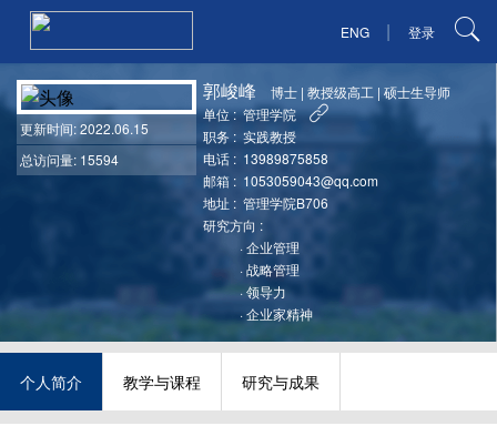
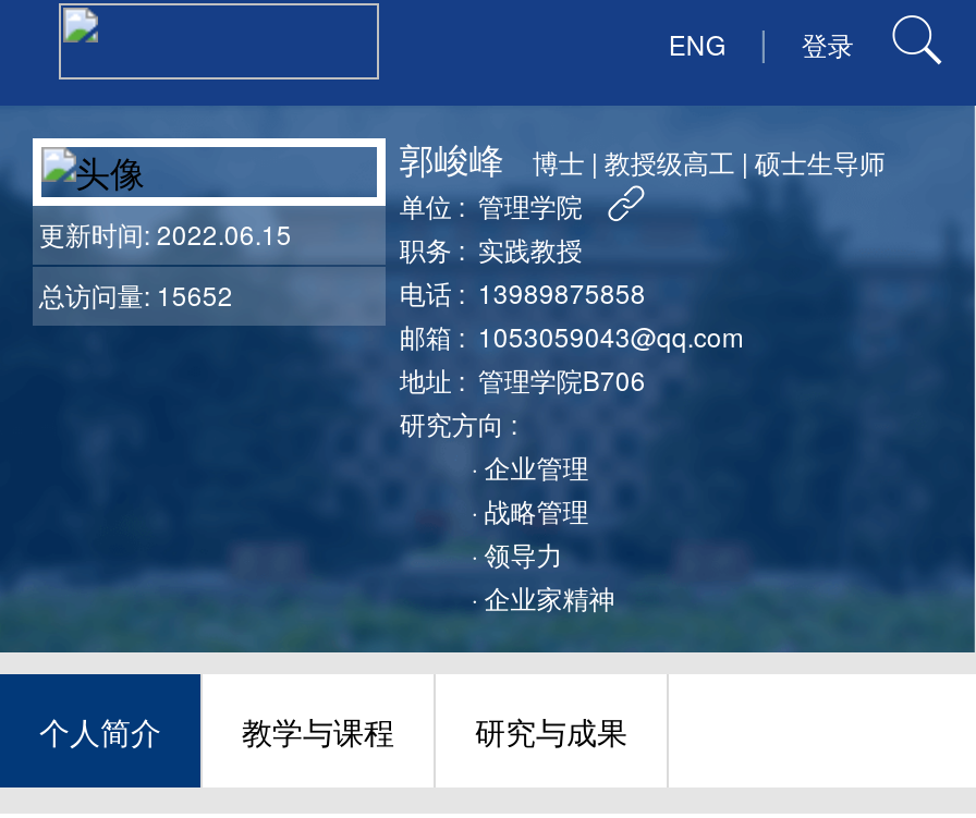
- 总访问量: 15594
+ 总访问量: 15652
